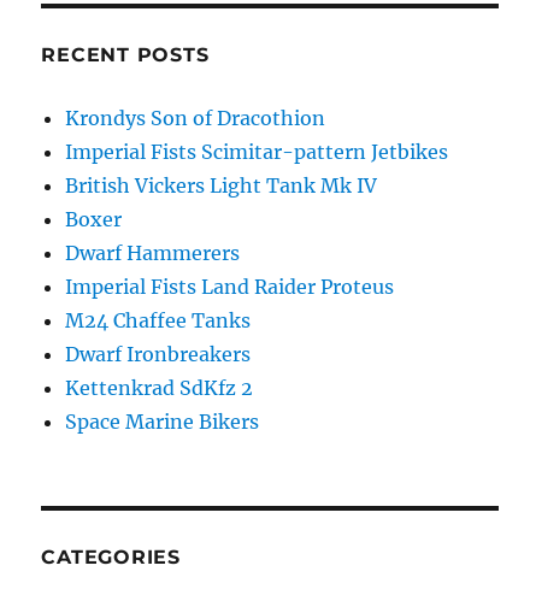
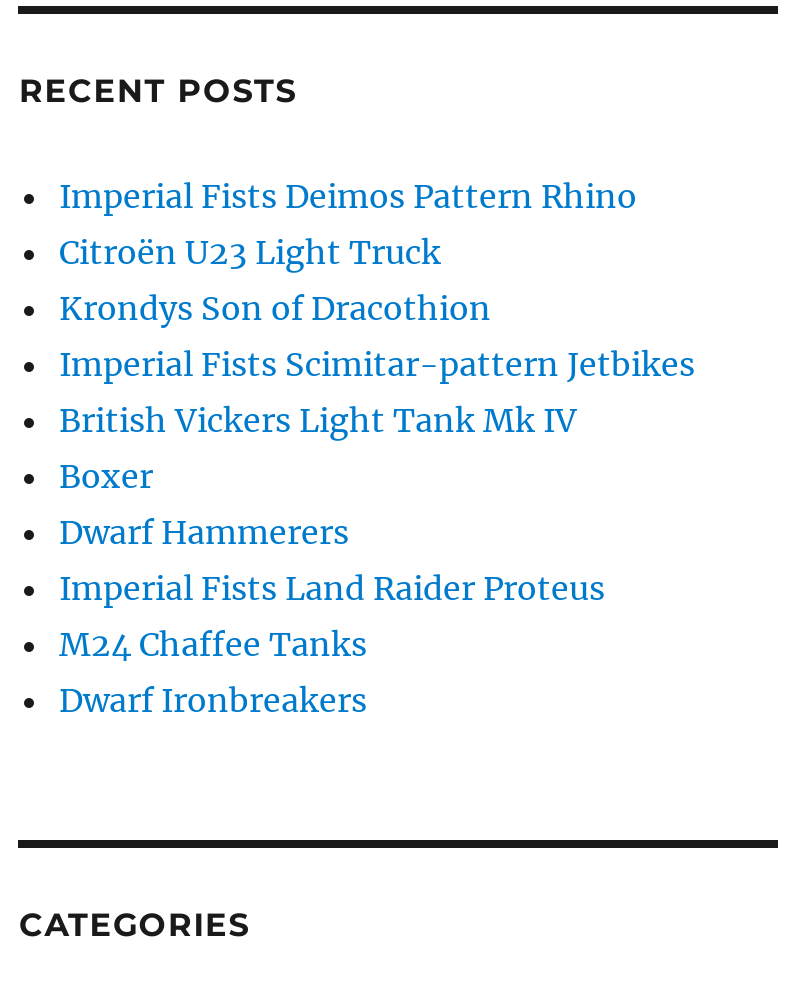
+ Imperial Fists Deimos Pattern Rhino
+ Citroën U23 Light Truck

moved down: Krondys Son of Dracothion | Imperial Fists Scimitar-pattern Jetbikes | British Vickers Light Tank Mk IV | Boxer | Dwarf Hammerers | Imperial Fists Land Raider Proteus | M24 Chaffee Tanks | Dwarf Ironbreakers

- Kettenkrad SdKfz 2
- Space Marine Bikers
